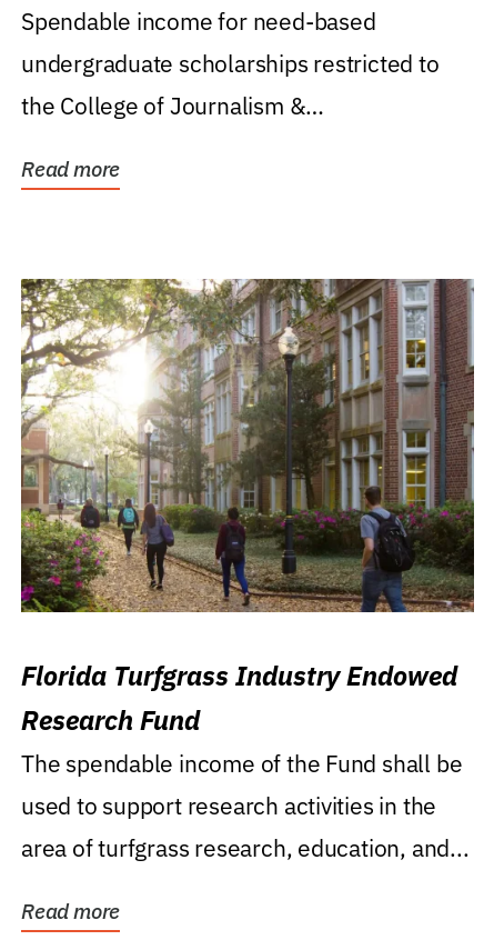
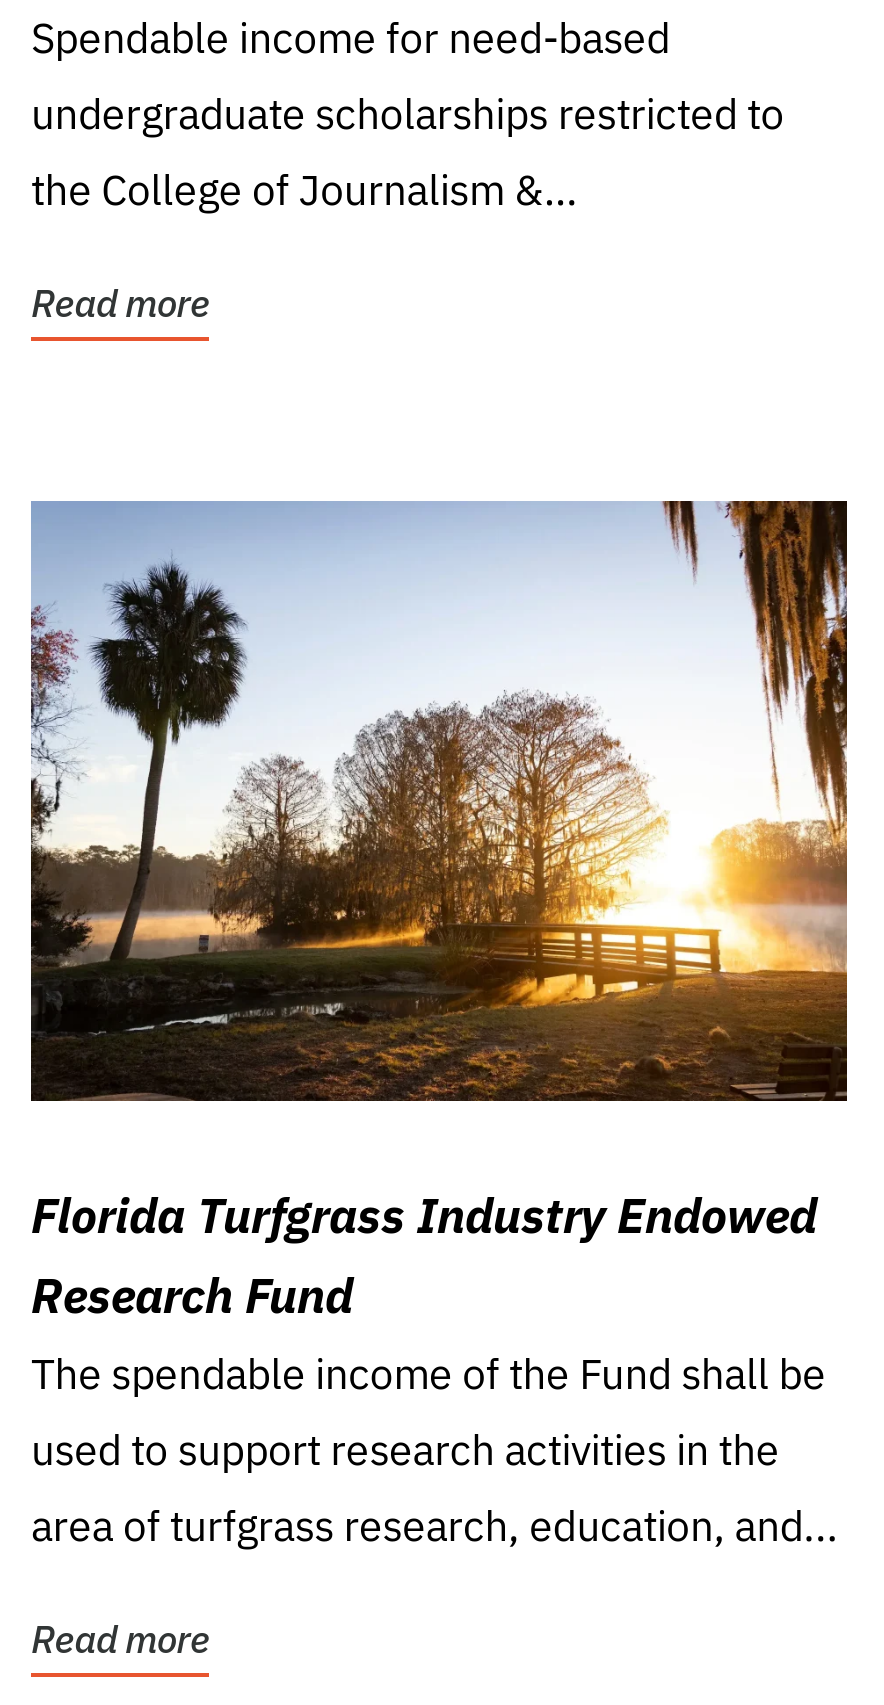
- [image]
+ [image]
